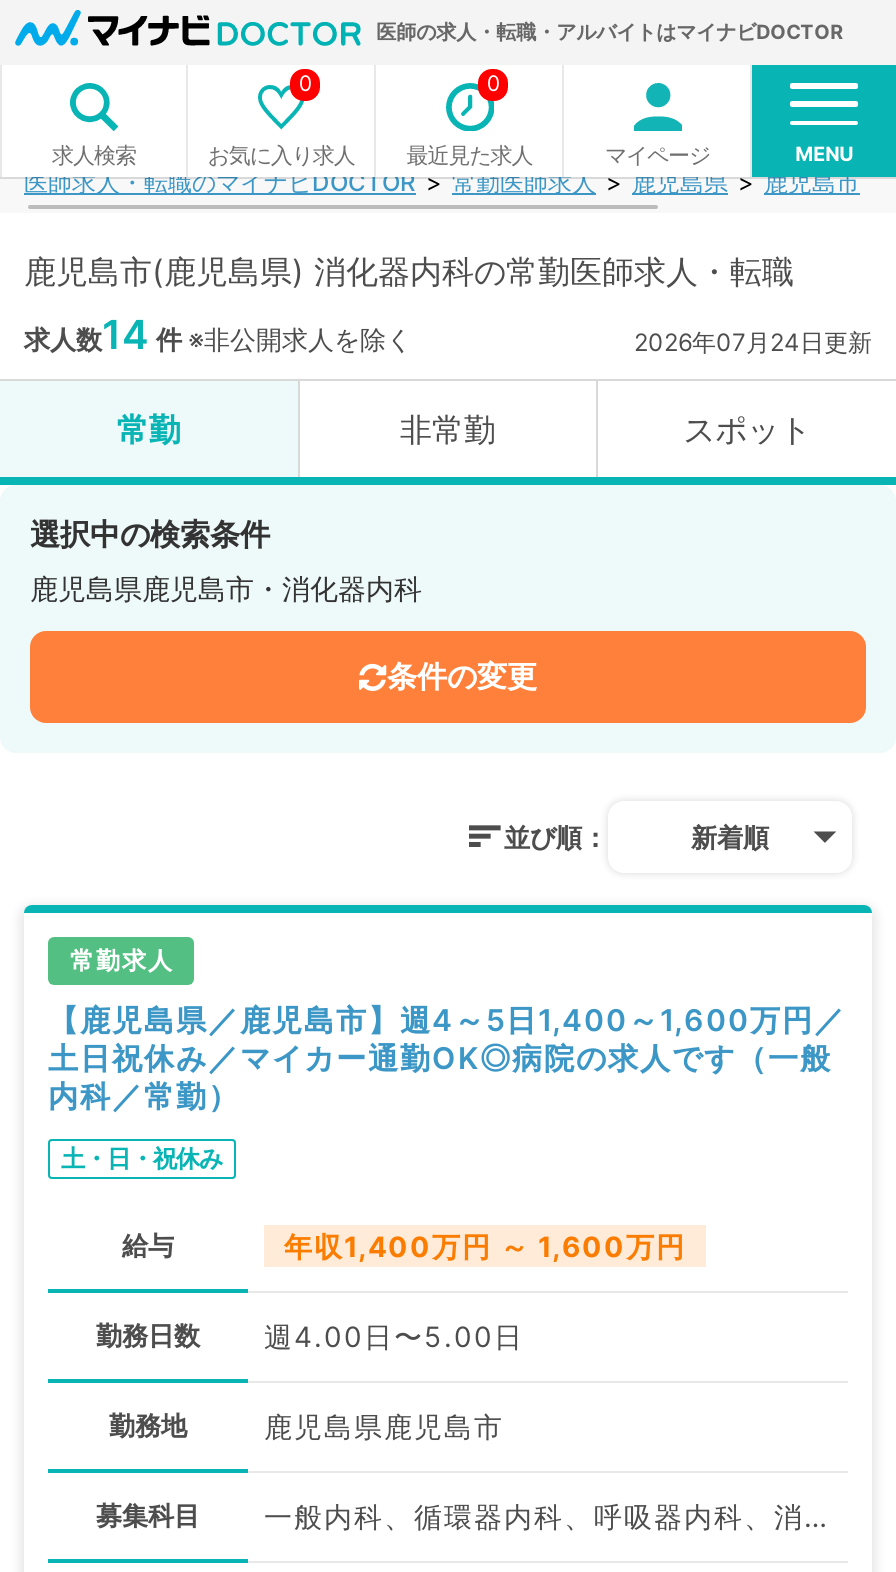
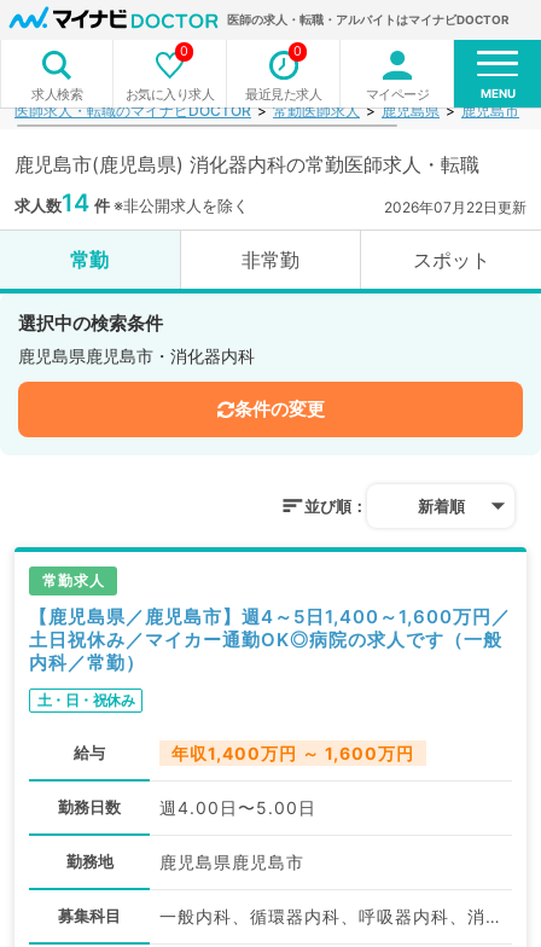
- 2026年07月24日更新
+ 2026年07月22日更新
